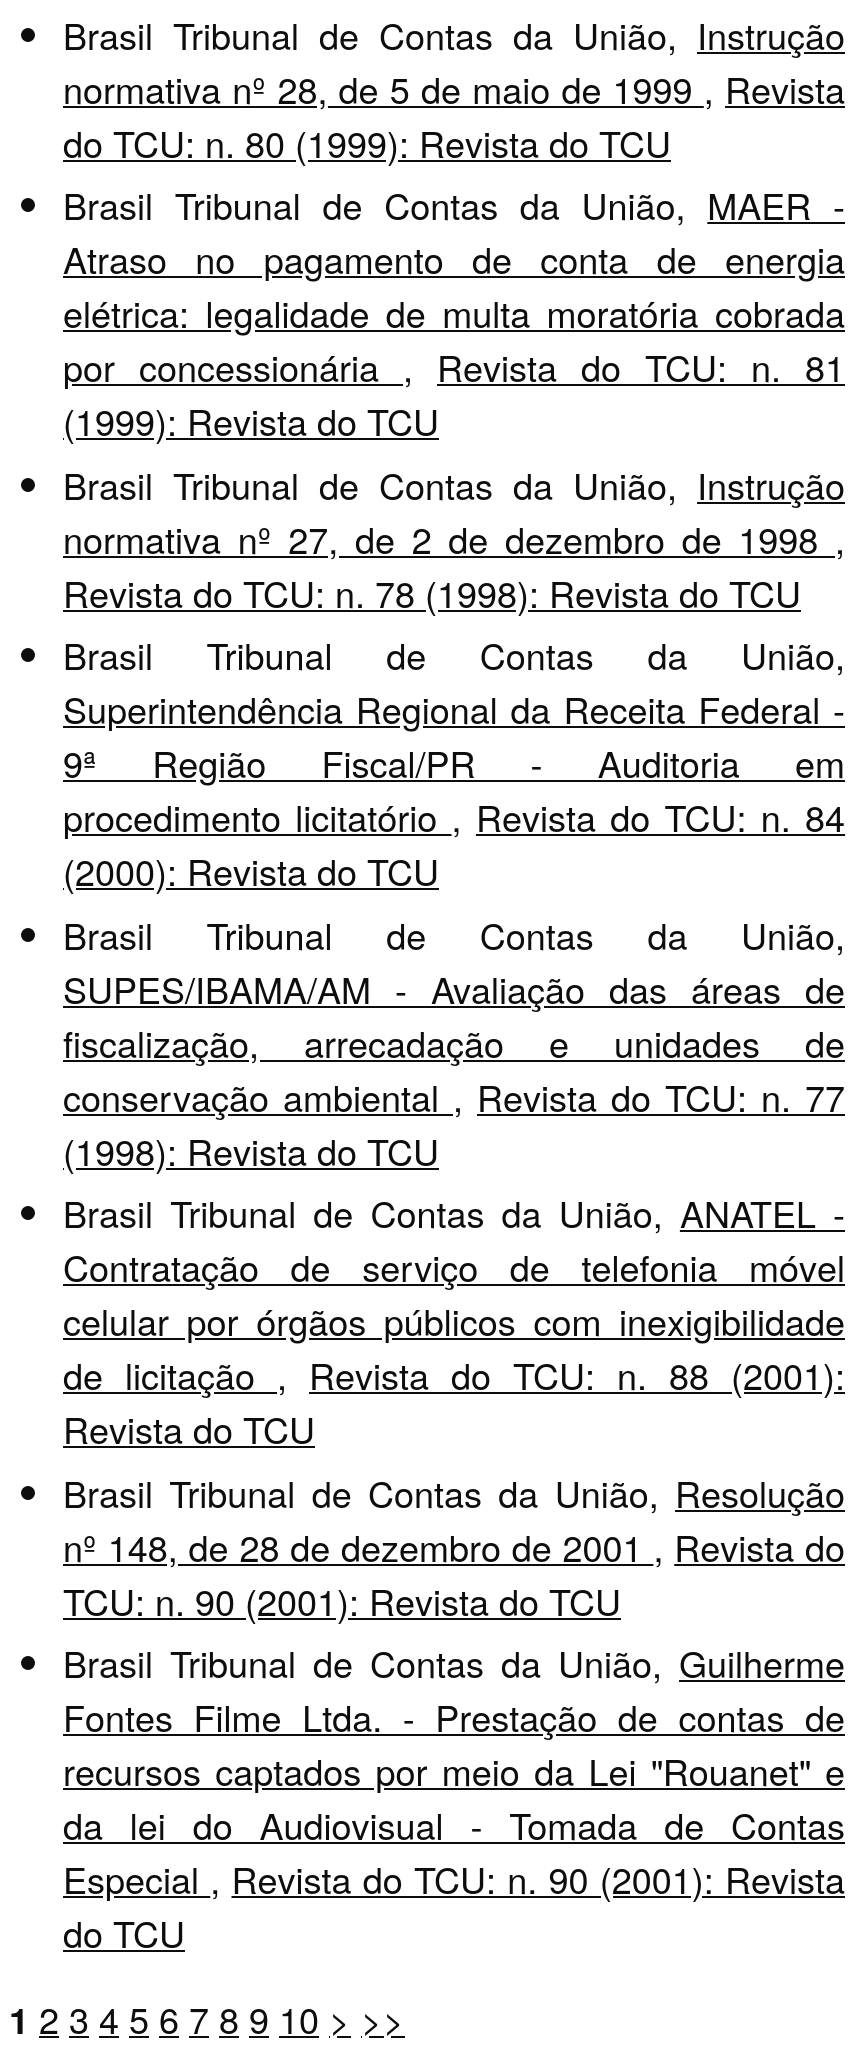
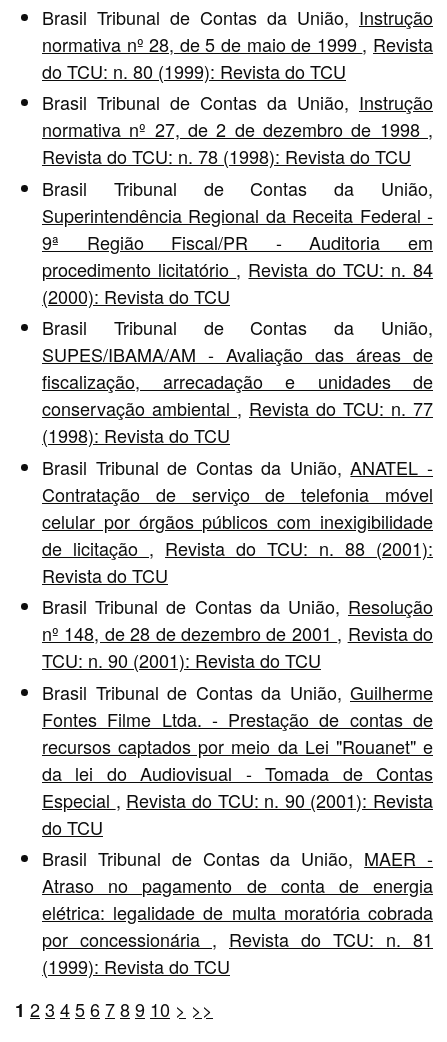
moved down: Brasil Tribunal de Contas da União, MAER - | Atraso no pagamento de conta de energia | elétrica: legalidade de multa moratória cobrada | por concessionária, Revista do TCU: n. 81 | (1999): Revista do TCU

moved up: Brasil Tribunal de Contas da União, Instrução | normativa nº 27, de 2 de dezembro de 1998, | Revista do TCU: n. 78 (1998): Revista do TCU | ... | Especial, Revista do TCU: n. 90 (2001): Revista | do TCU
